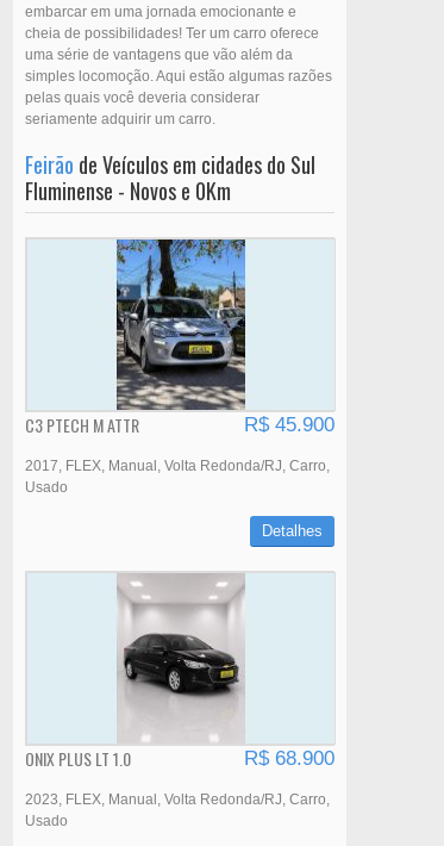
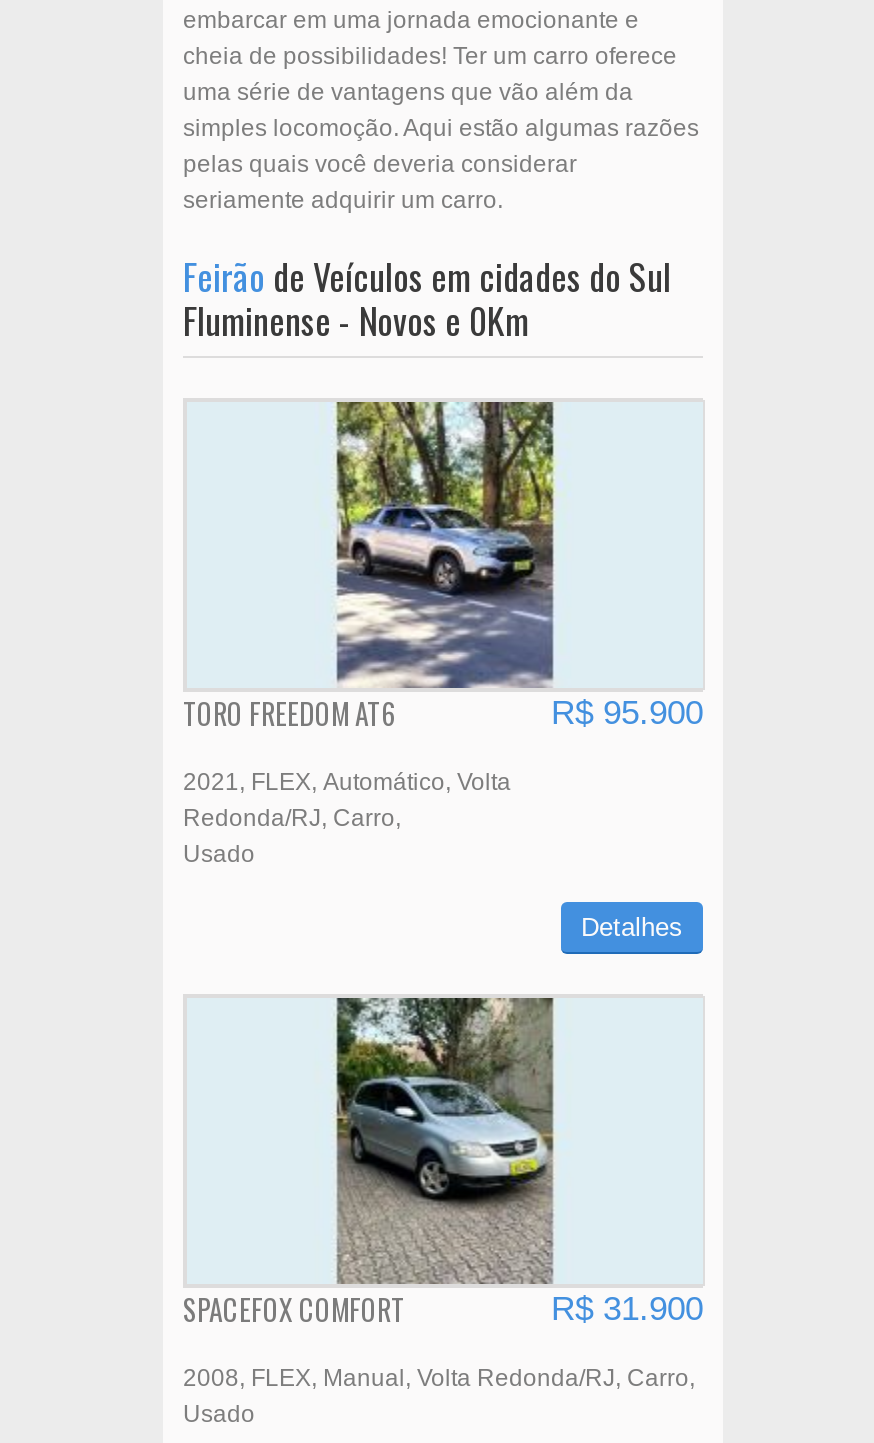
- [image]
- C3 PTECH M ATTR
- R$ 45.900
+ [image]
+ TORO FREEDOM AT6
+ R$ 95.900

- 2017 FLEX Manual Volta Redonda/RJ Carro
+ 2021 FLEX Automático Volta
+ Redonda/RJ Carro

- [image]
- ONIX PLUS LT 1.0
- R$ 68.900
+ [image]
+ SPACEFOX COMFORT
+ R$ 31.900

- 2023 FLEX Manual Volta Redonda/RJ Carro
+ 2008 FLEX Manual Volta Redonda/RJ Carro
